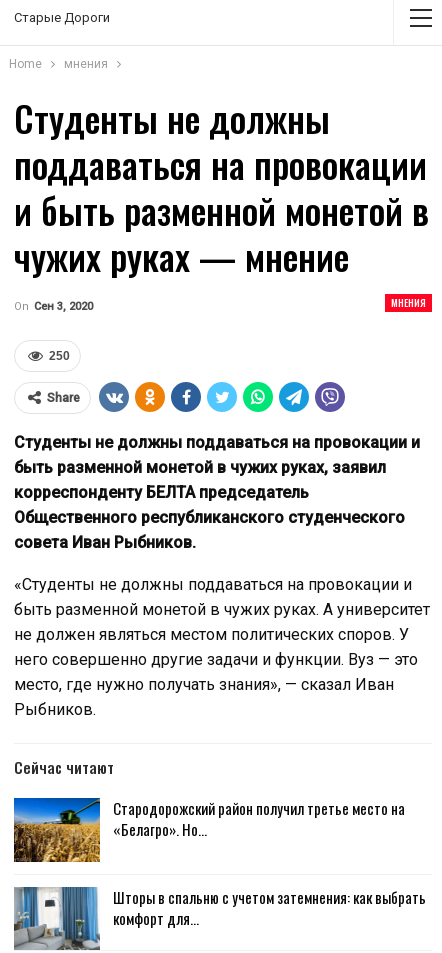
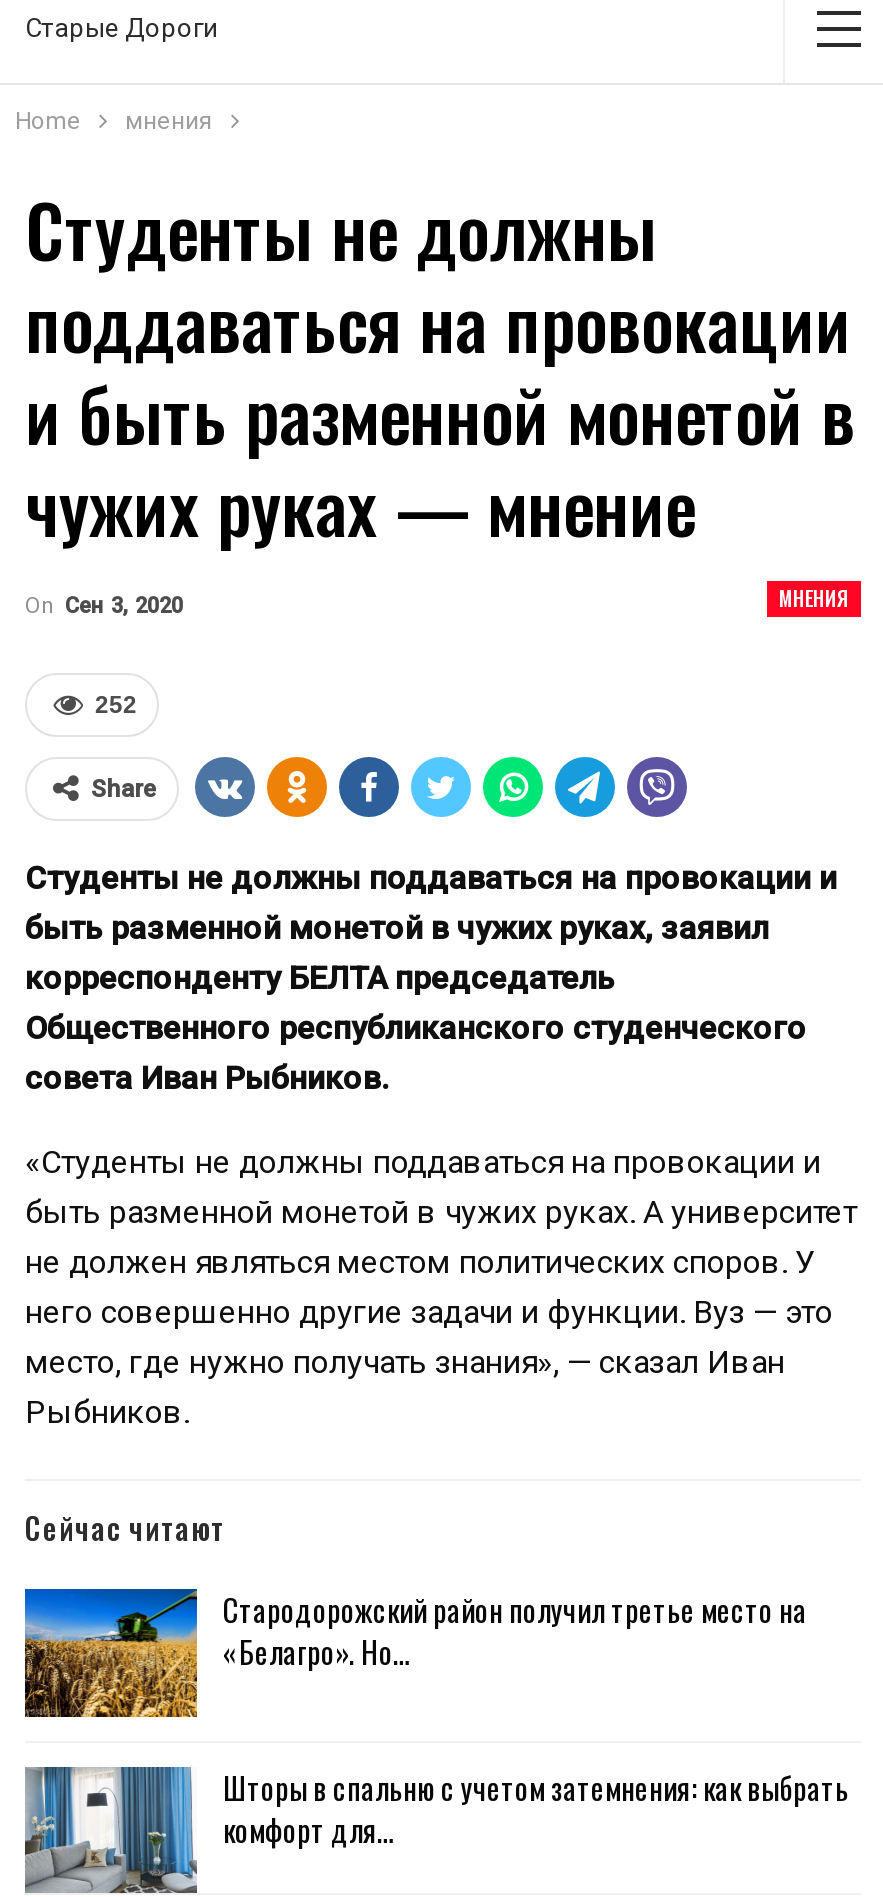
- 250
+ 252
